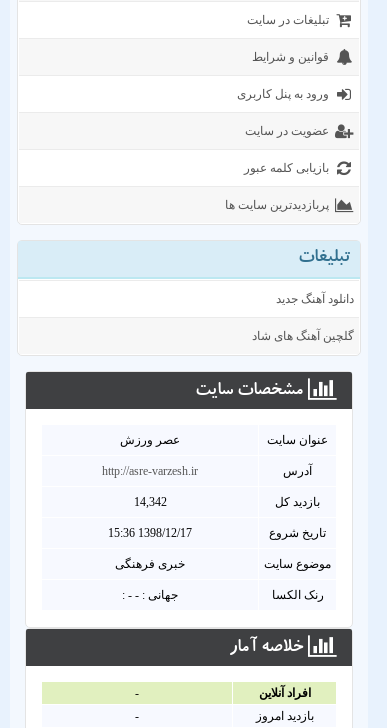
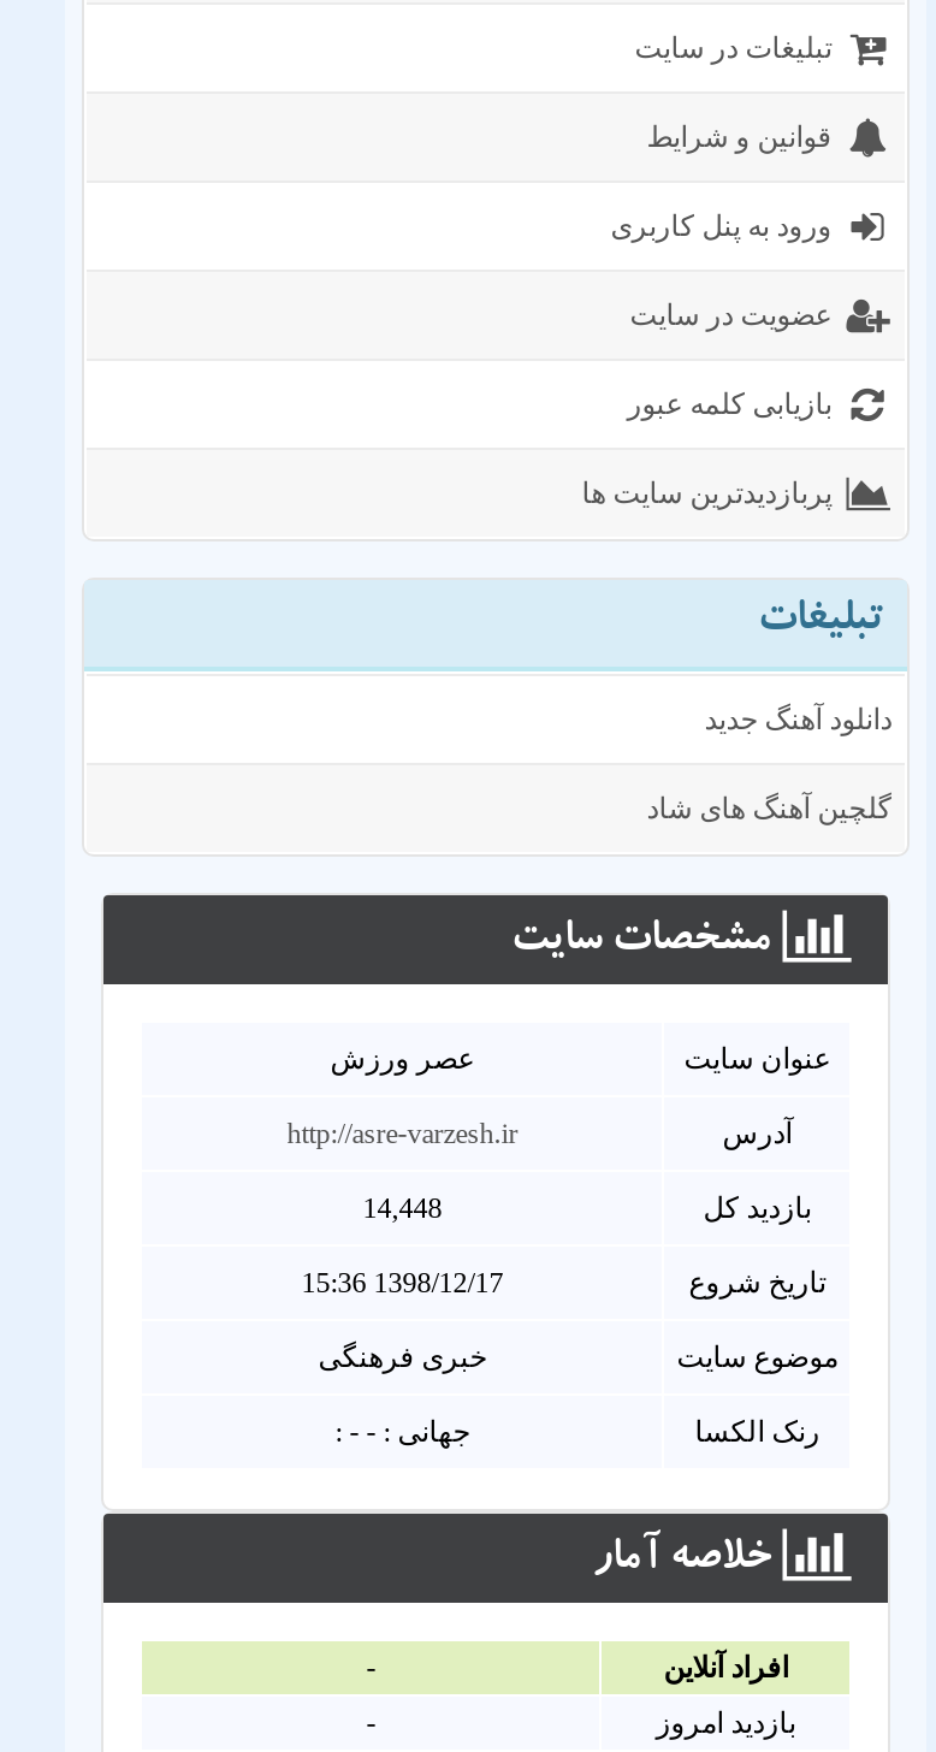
- 14,342
+ 14,448
